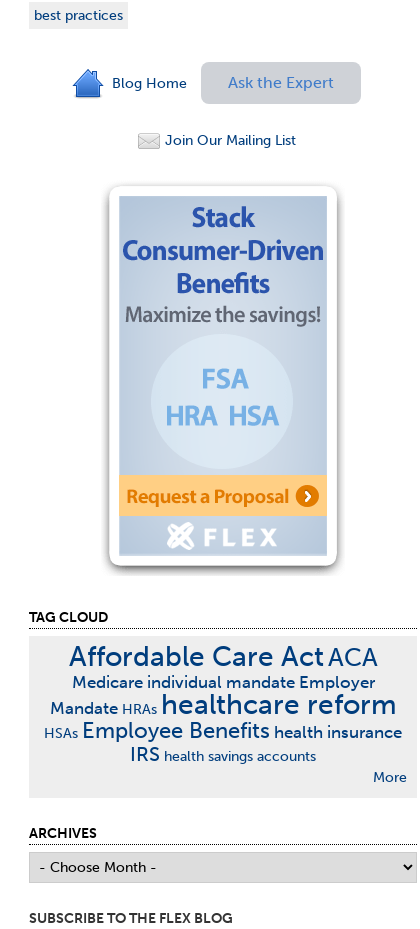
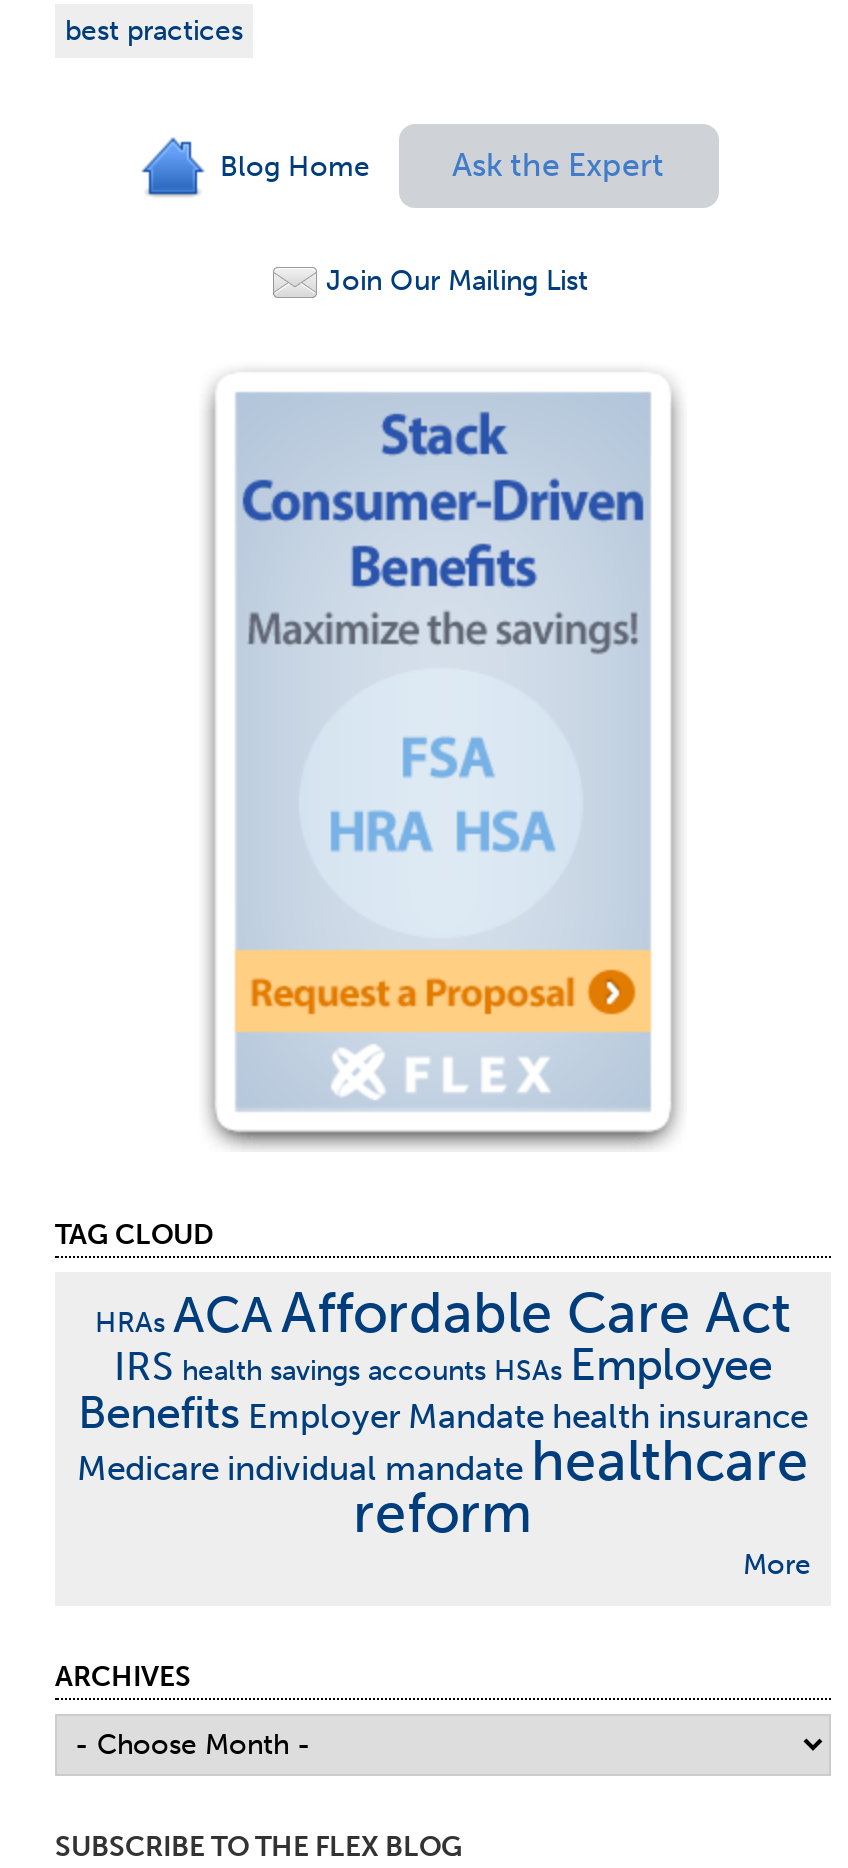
- Affordable Care Act ACA
- Medicare individual mandate Employer
- Mandate HRAs healthcare reform
- HSAs Employee Benefits health insurance
- IRS health savings accounts
+ HRAs ACA Affordable Care Act
+ IRS health savings accounts HSAs Employee
+ Benefits Employer Mandate health insurance
+ Medicare individual mandate healthcare
+ reform
